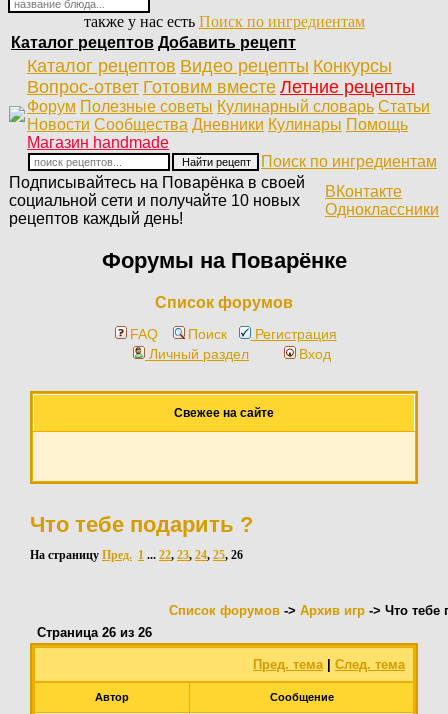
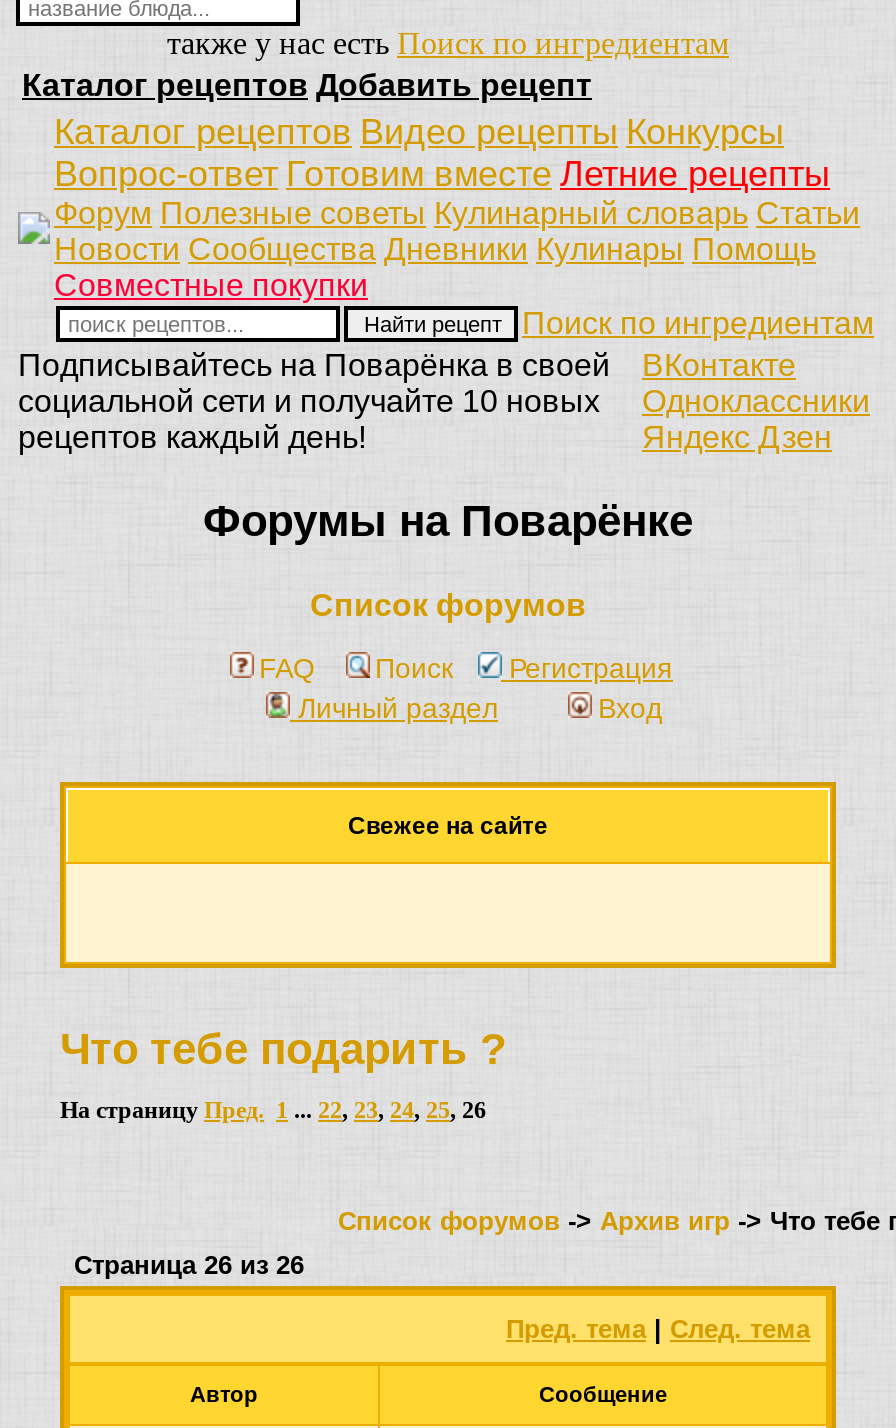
- Магазин handmade
+ Совместные покупки

+ Яндекс Дзен
